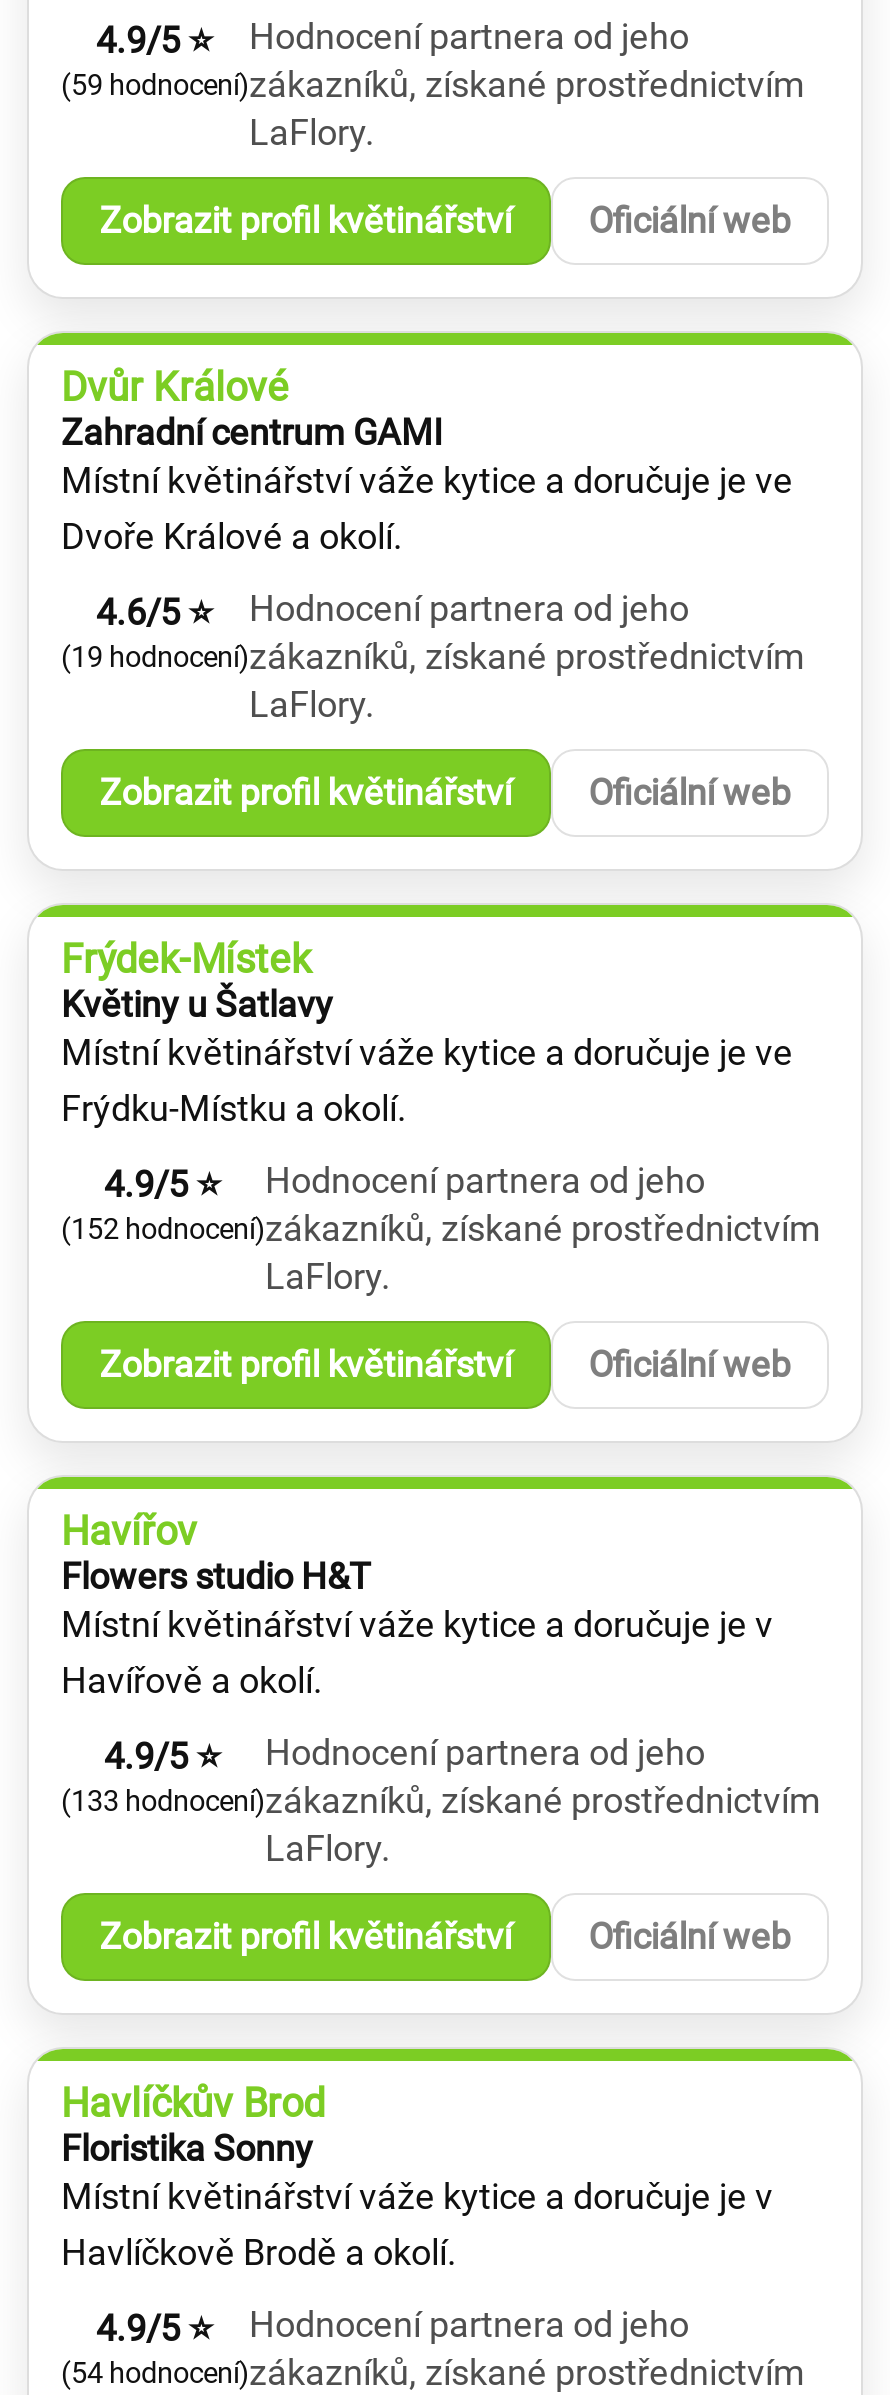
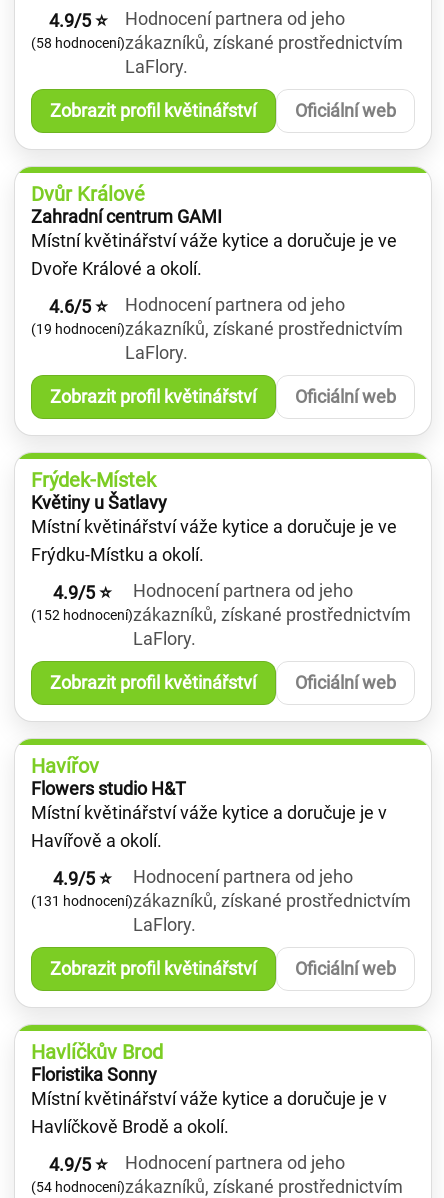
- (59 hodnocení) zákazníků, získané prostřednictvím
+ (58 hodnocení) zákazníků, získané prostřednictvím

- (133 hodnocení) zákazníků, získané prostřednictvím
+ (131 hodnocení) zákazníků, získané prostřednictvím
